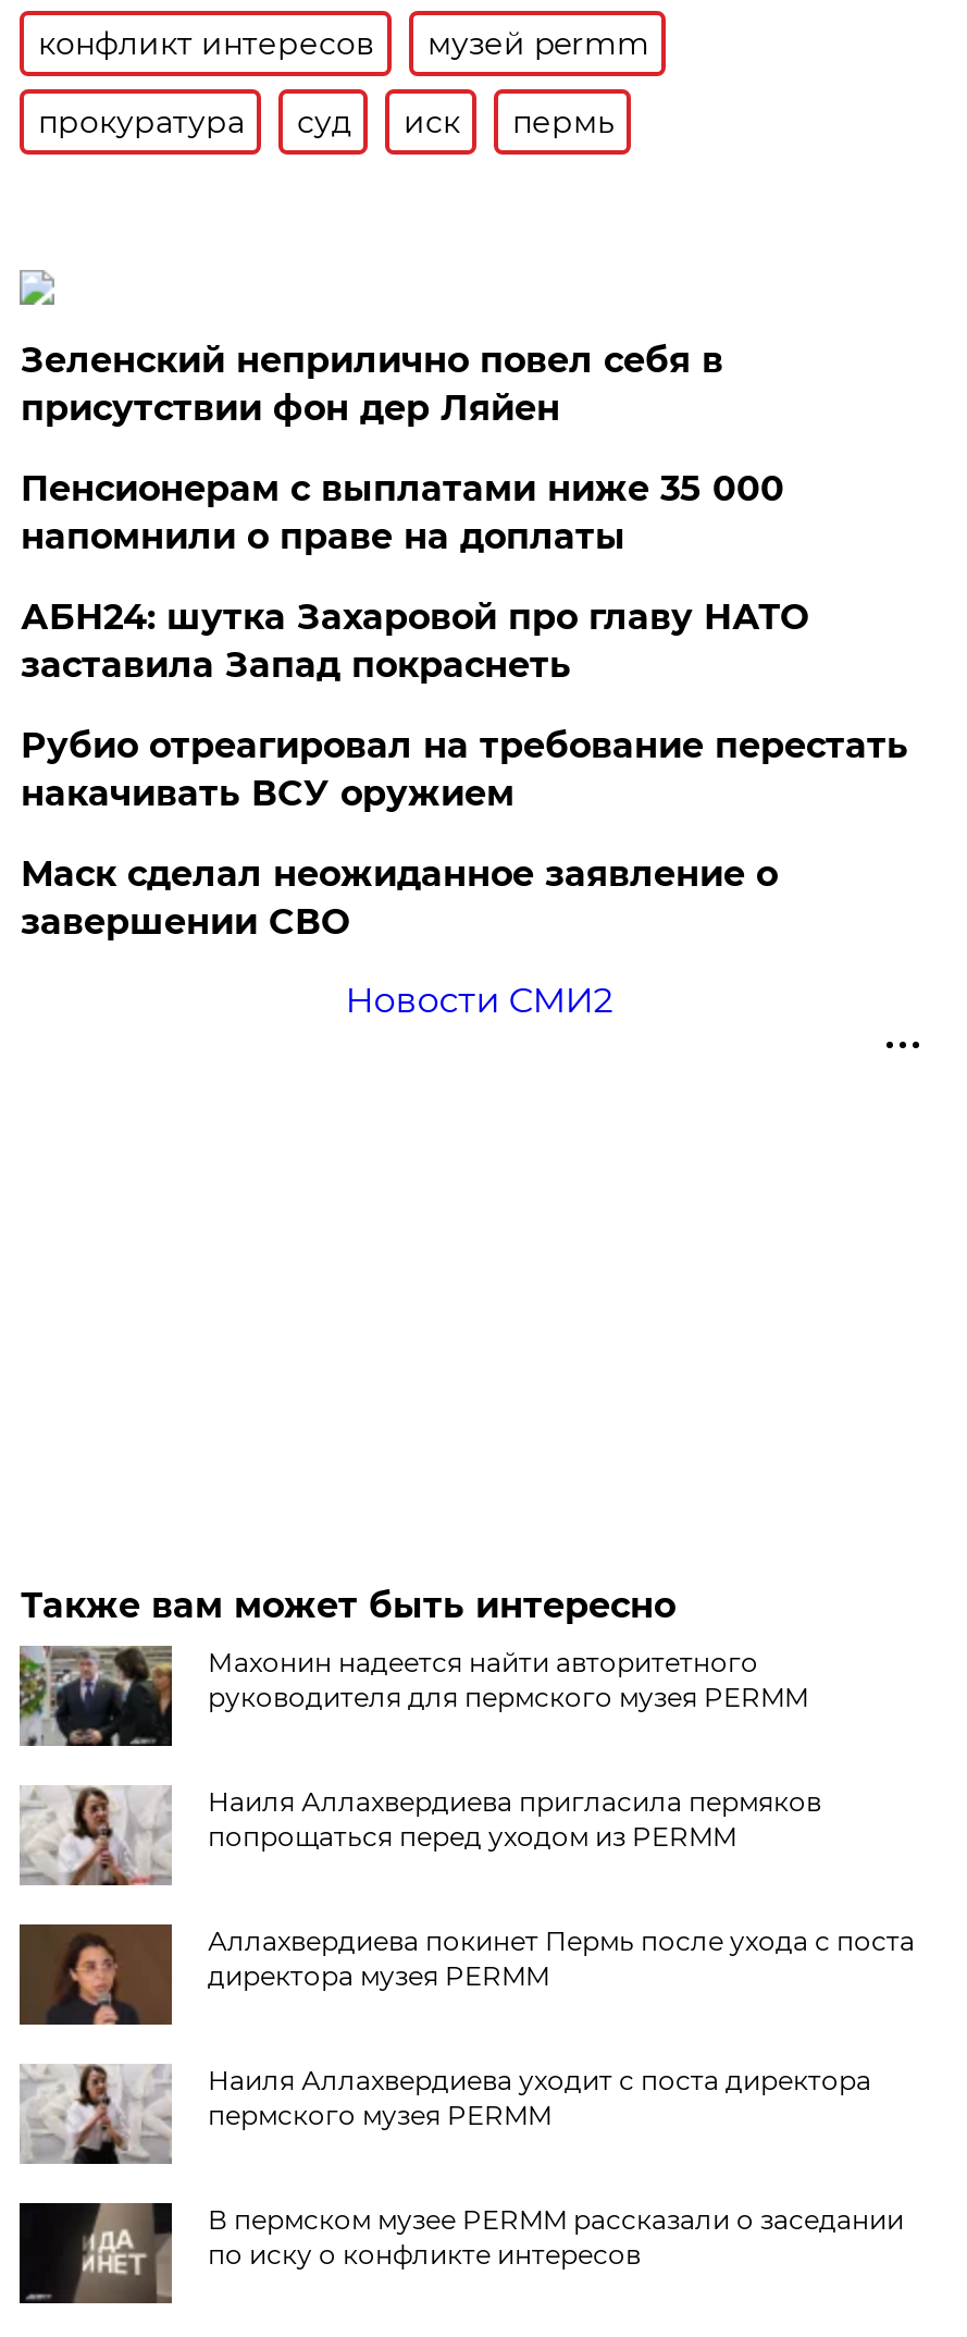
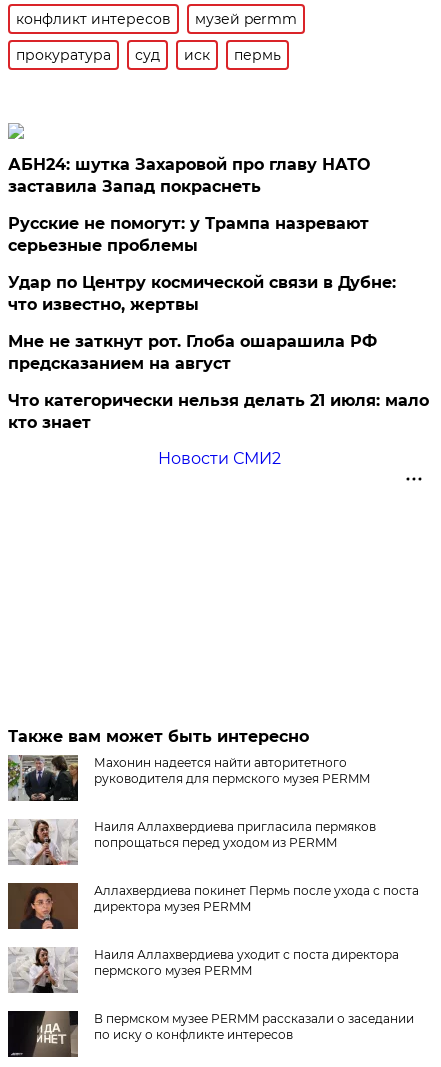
- Зеленский неприлично повел cебя в
- присутствии фон дер Ляйен
- Пенсионерам с выплатами ниже 35 000
- напомнили о праве на доплаты

moved up: АБН24: шутка Захаровой про главу НАТО | заставила Запад покраснеть

- Рубио отреагировал на требование перестать
- накачивать ВСУ оружием
- Маск сделал неожиданное заявление о
- завершении СВО
+ Русские не помогут: у Трампа назревают
+ серьезные проблемы
+ Удар по Центру космической связи в Дубне:
+ что известно, жертвы
+ Мне не заткнут рот. Глоба ошарашила РФ
+ предсказанием на август
+ Что категорически нельзя делать 21 июля: мало
+ кто знает
